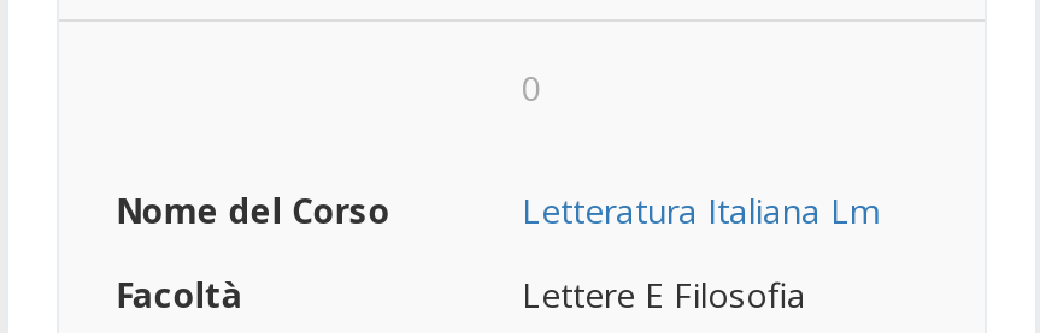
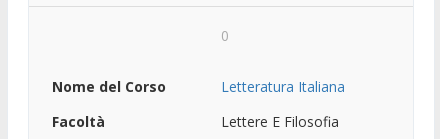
- Letteratura Italiana Lm
+ Letteratura Italiana
